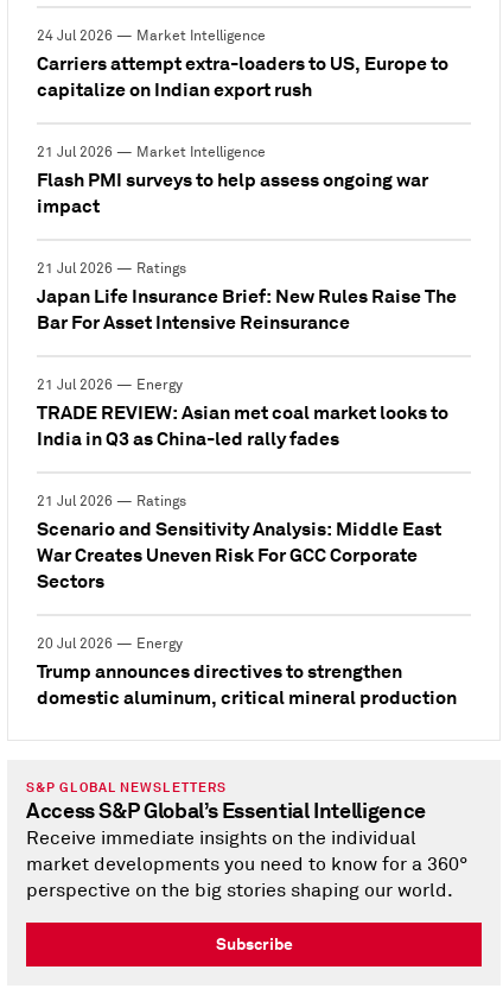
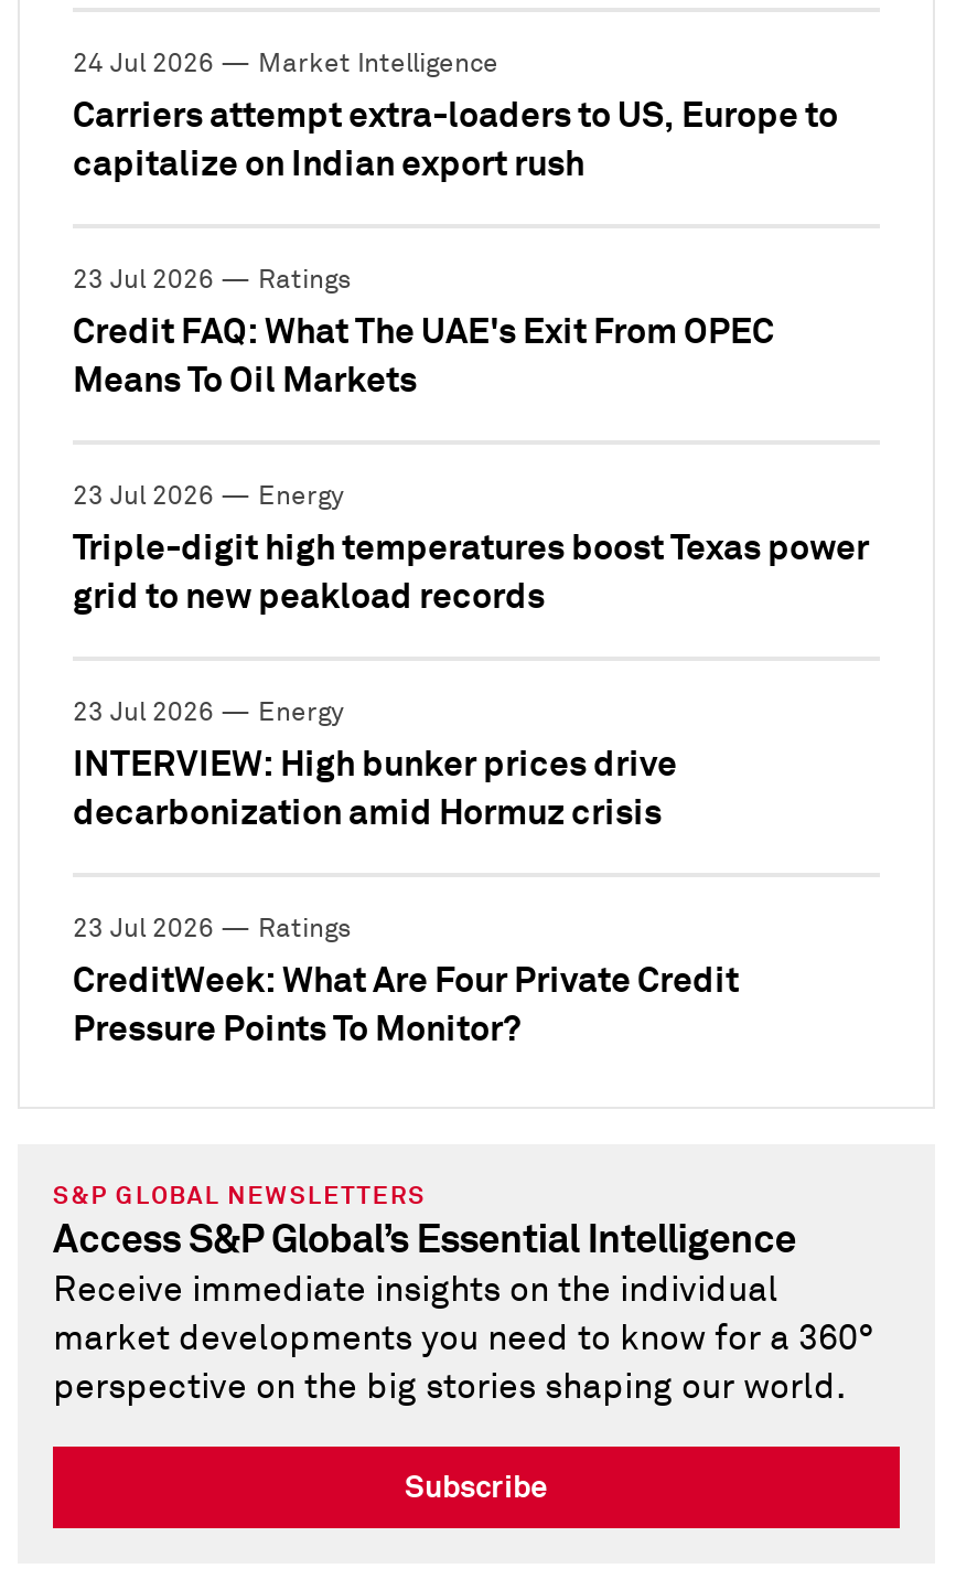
- 21 Jul 2026 — Market Intelligence
- Flash PMI surveys to help assess ongoing war
- impact
- 21 Jul 2026 — Ratings
- Japan Life Insurance Brief: New Rules Raise The
- Bar For Asset Intensive Reinsurance
- 21 Jul 2026 — Energy
- TRADE REVIEW: Asian met coal market looks to
- India in Q3 as China-led rally fades
- 21 Jul 2026 — Ratings
- Scenario and Sensitivity Analysis: Middle East
- War Creates Uneven Risk For GCC Corporate
- Sectors
- 20 Jul 2026 — Energy
- Trump announces directives to strengthen
- domestic aluminum, critical mineral production
+ 23 Jul 2026 — Ratings
+ Credit FAQ: What The UAE's Exit From OPEC
+ Means To Oil Markets
+ 23 Jul 2026 — Energy
+ Triple-digit high temperatures boost Texas power
+ grid to new peakload records
+ 23 Jul 2026 — Energy
+ INTERVIEW: High bunker prices drive
+ decarbonization amid Hormuz crisis
+ 23 Jul 2026 — Ratings
+ CreditWeek: What Are Four Private Credit
+ Pressure Points To Monitor?
